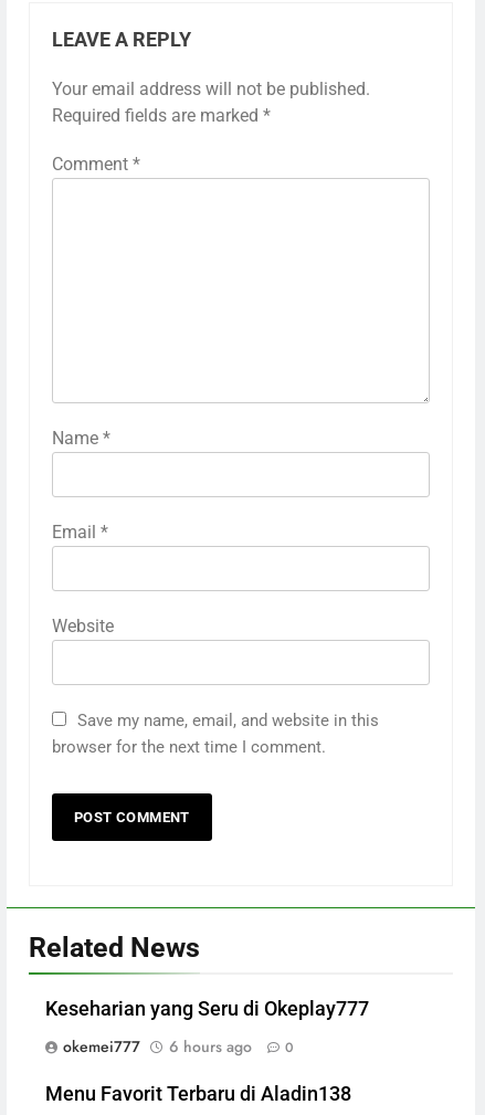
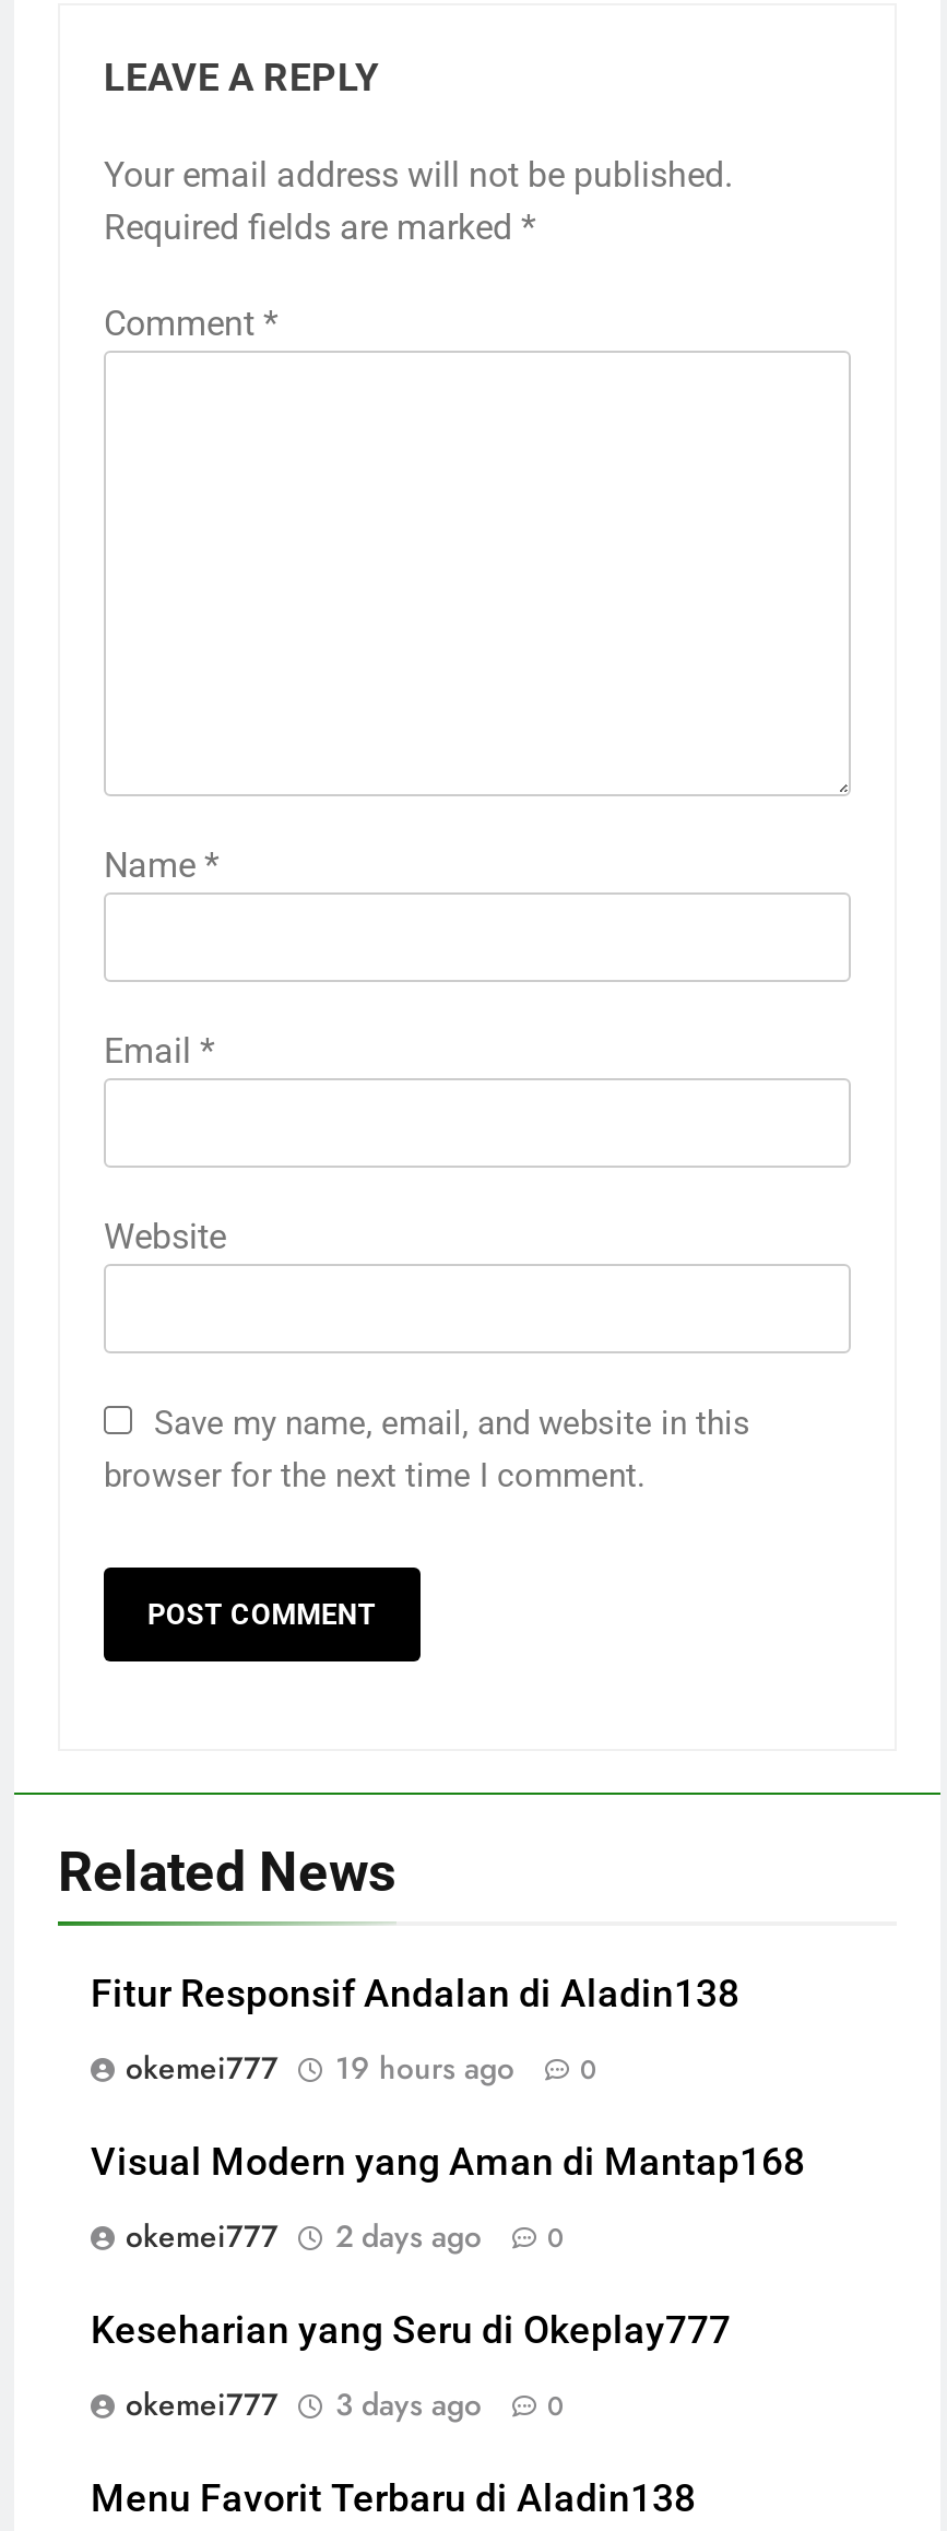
+ Fitur Responsif Andalan di Aladin138
+ okemei777
+ 19 hours ago
+ 0
+ Visual Modern yang Aman di Mantap168
+ okemei777
+ 2 days ago
+ 0

- okemei777 6 hours ago 0
+ okemei777 3 days ago 0
